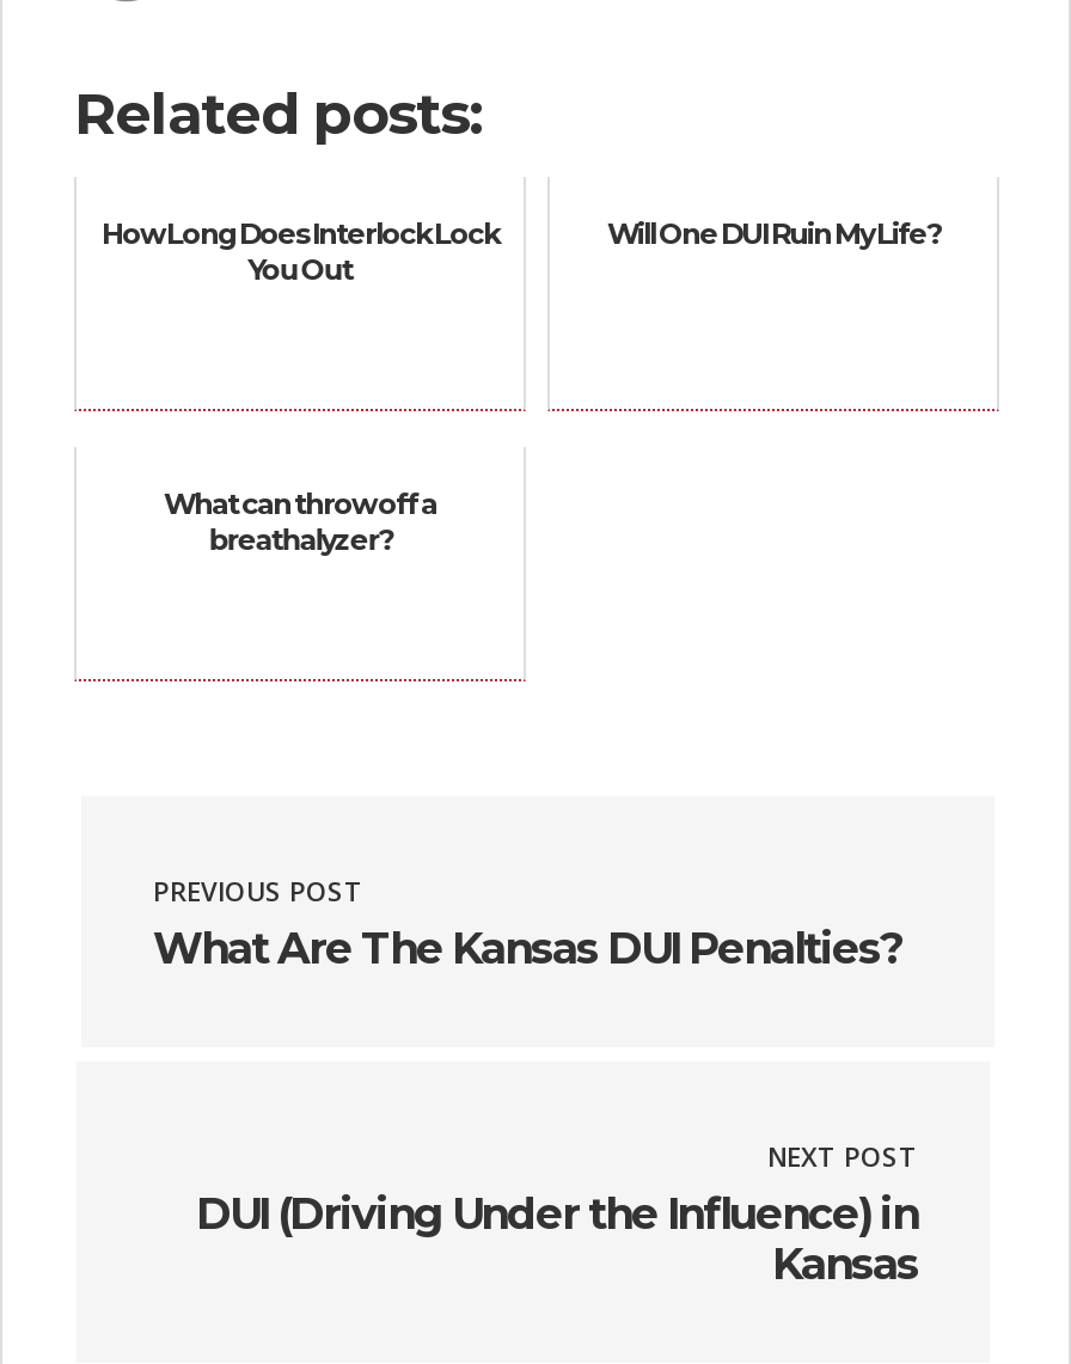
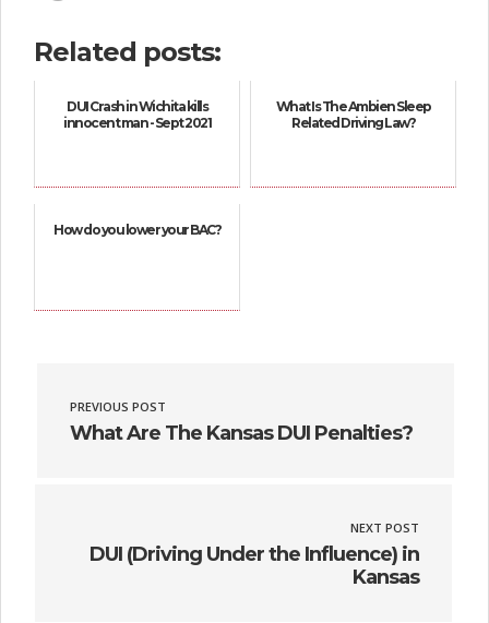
- How Long Does Interlock Lock
- You Out
+ DUI Crash in Wichita kills
+ innocent man - Sept 2021

- Will One DUI Ruin My Life?
+ What Is The Ambien Sleep
+ Related Driving Law?

- What can throw off a
- breathalyzer?
+ How do you lower your BAC?
